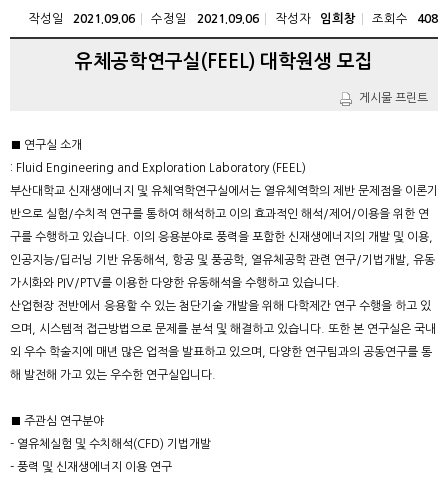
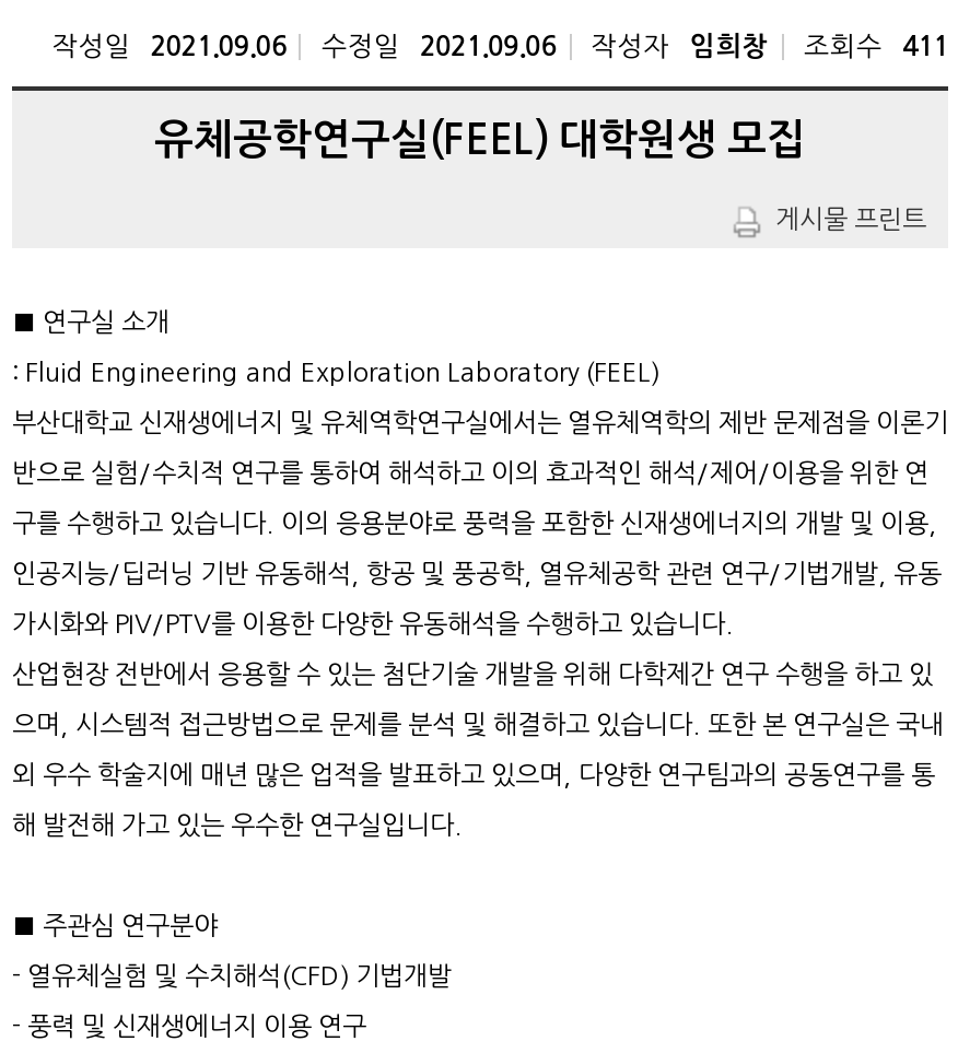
- 작성일 2021.09.06 수정일 2021.09.06 작성자 임희창 조회수 408
+ 작성일 2021.09.06 수정일 2021.09.06 작성자 임희창 조회수 411
